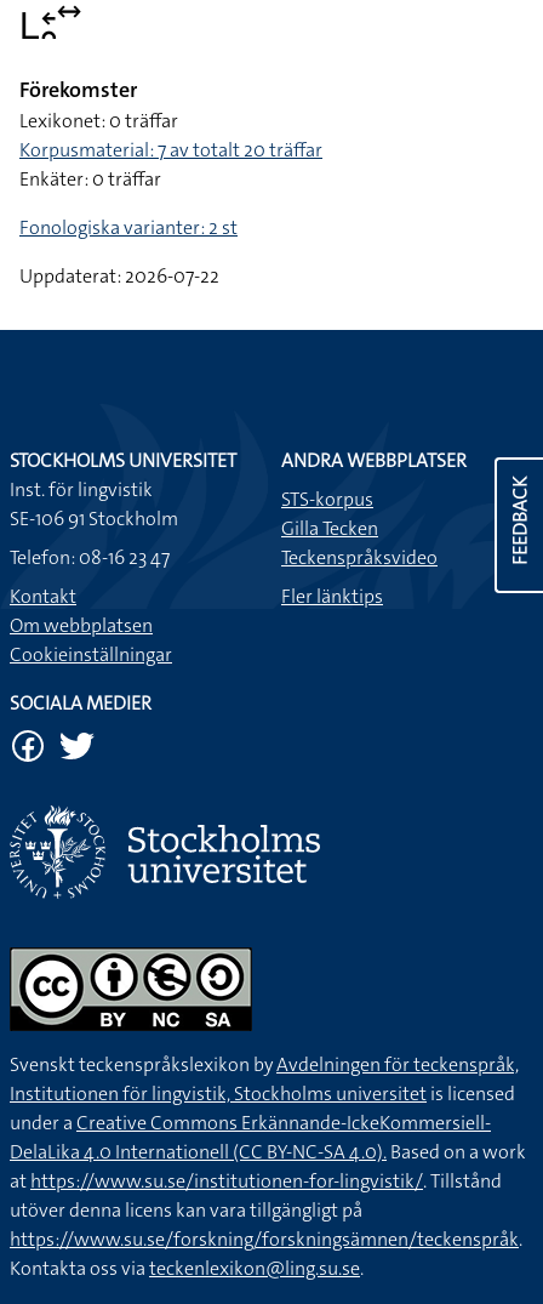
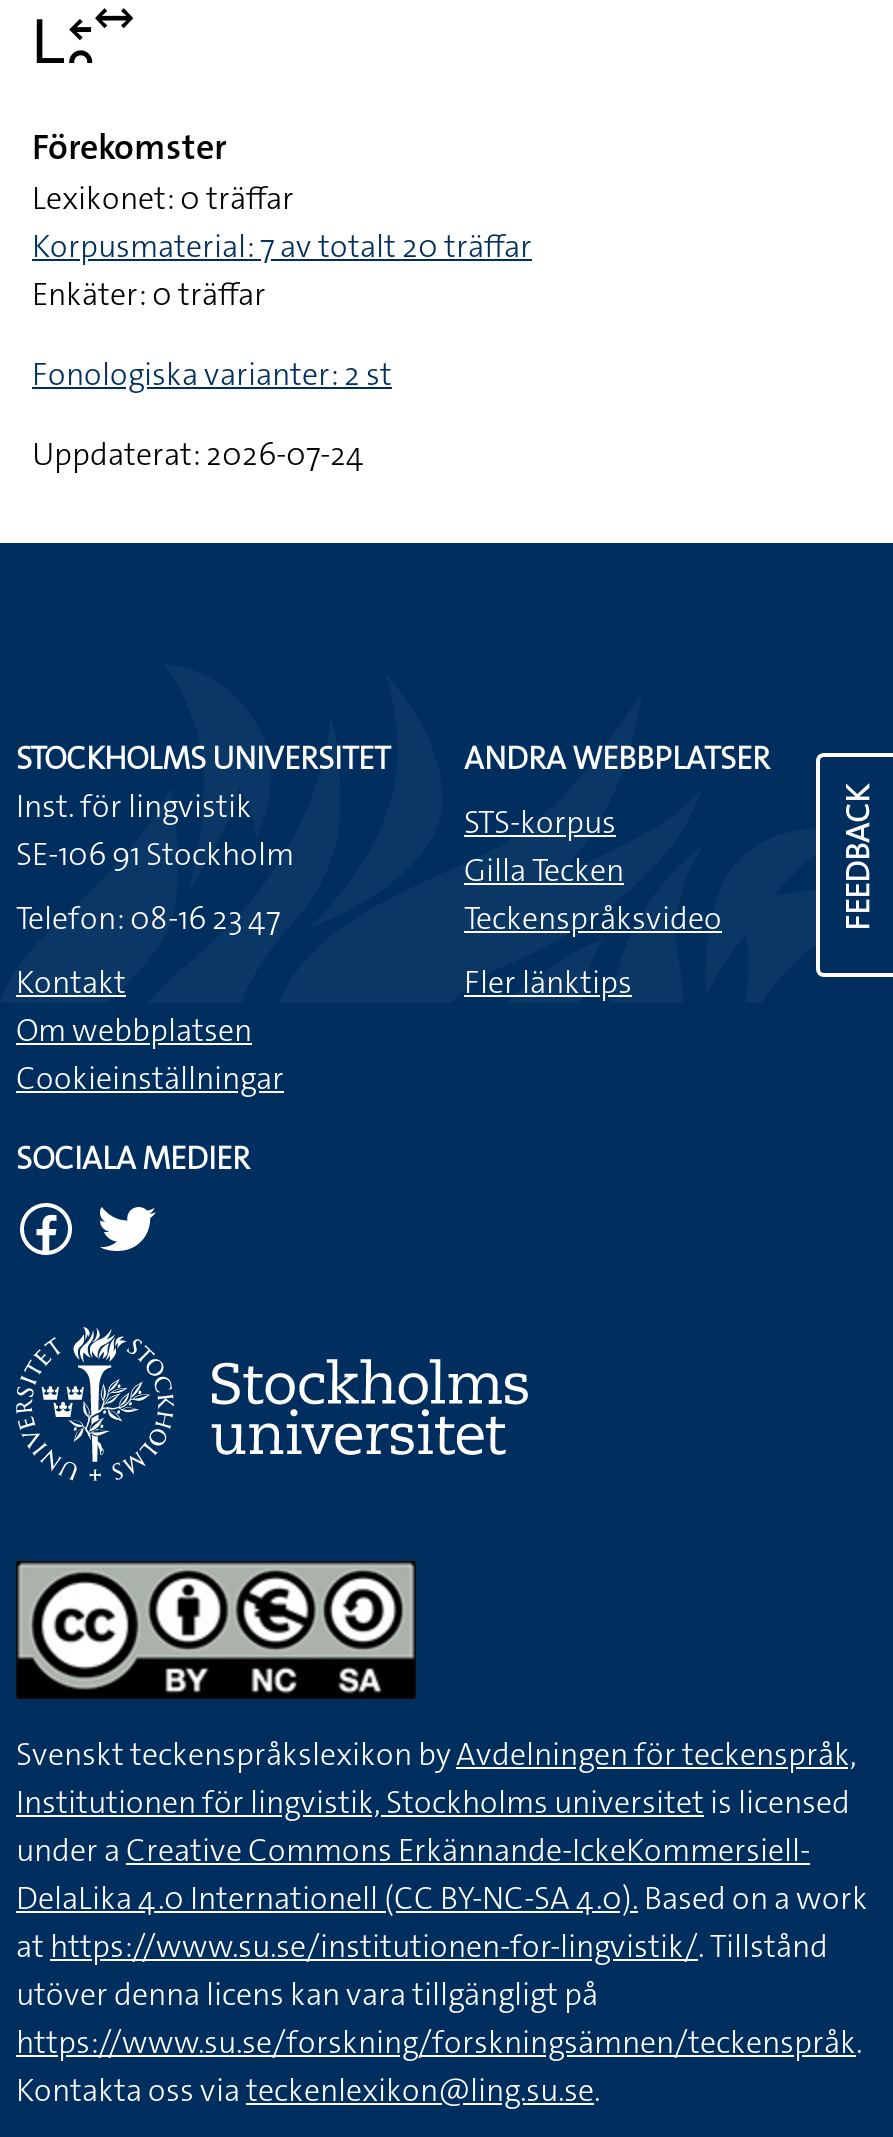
- Uppdaterat: 2026-07-22
+ Uppdaterat: 2026-07-24
